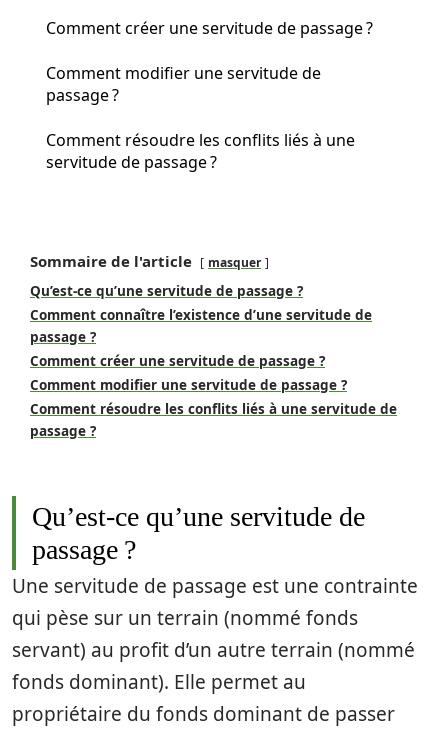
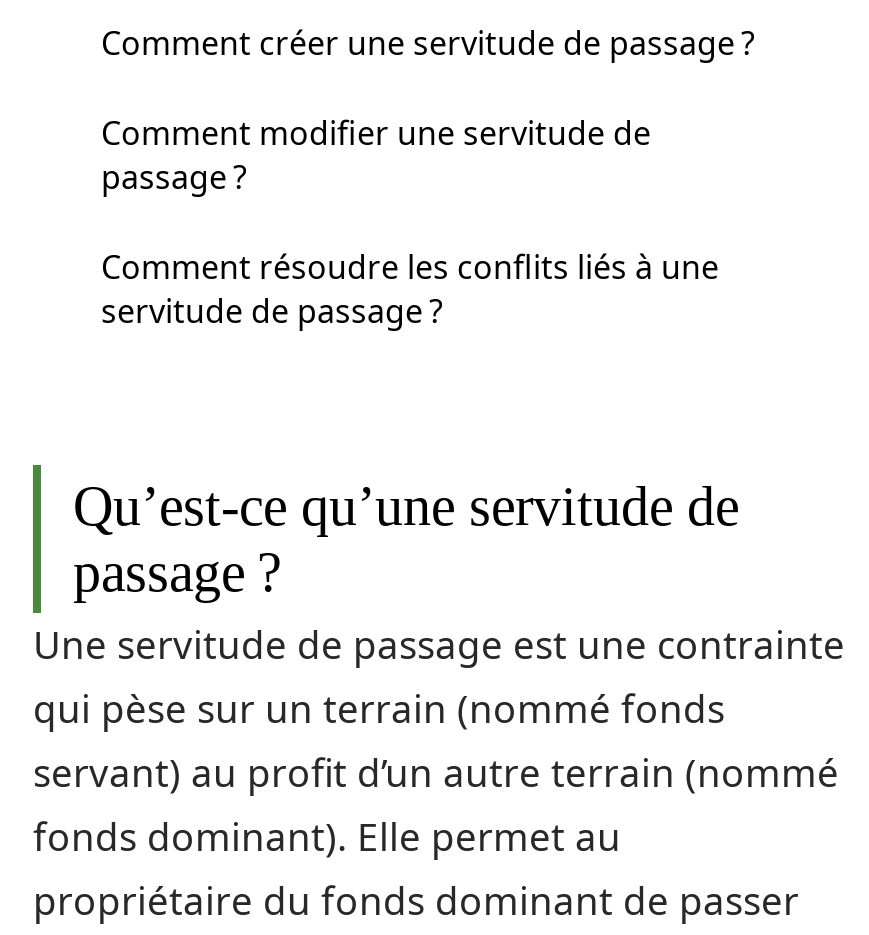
- Sommaire de l'article
- masquer
- Qu’est-ce qu’une servitude de passage ?
- Comment connaître l’existence d’une servitude de
- passage ?
- Comment créer une servitude de passage ?
- Comment modifier une servitude de passage ?
- Comment résoudre les conflits liés à une servitude de
- passage ?
